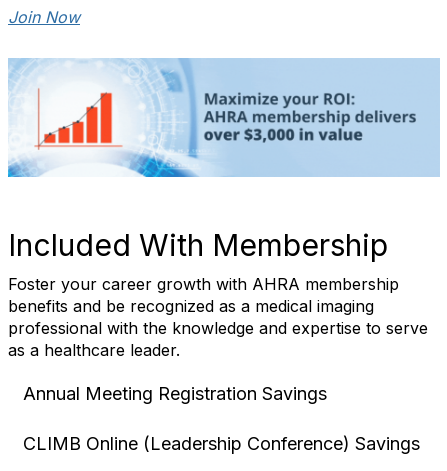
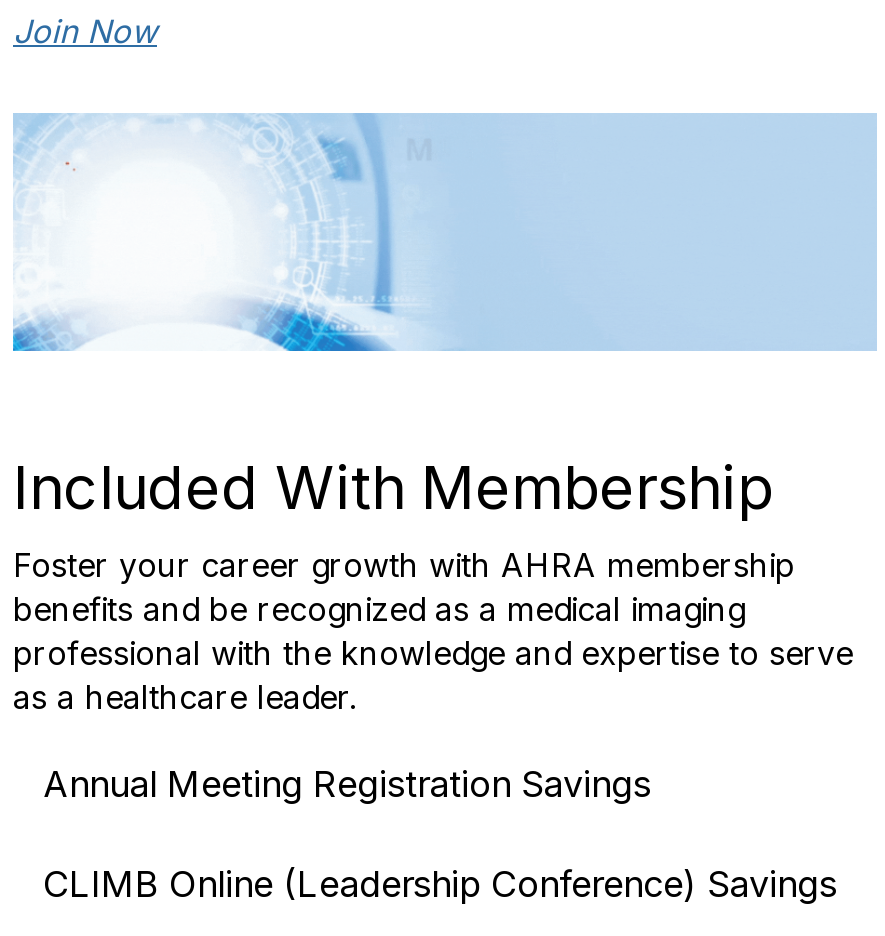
- [image]

- [image]
